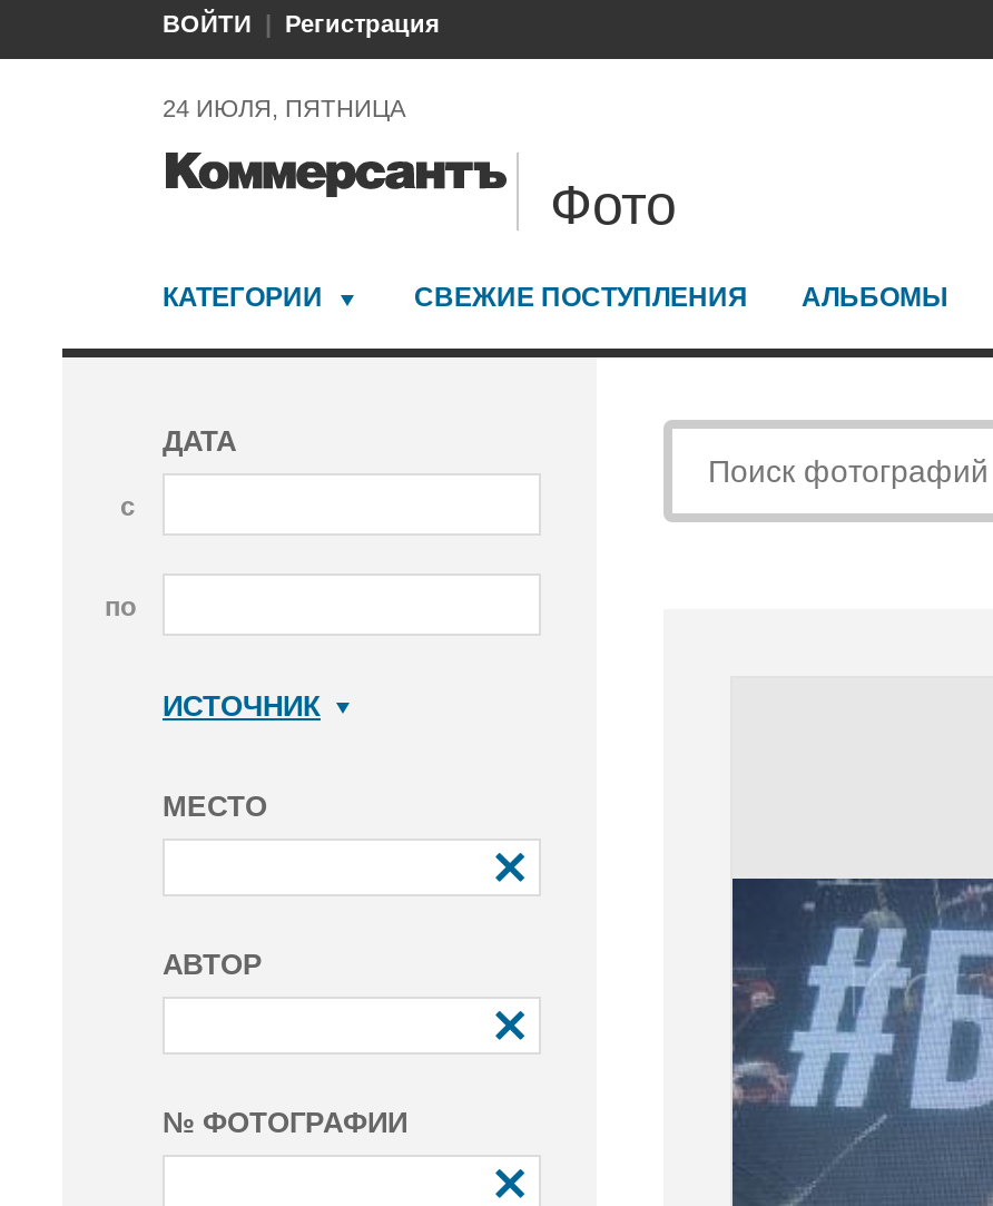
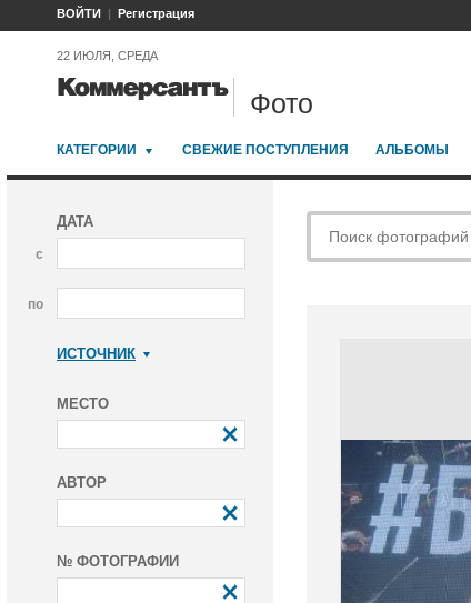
- 24 ИЮЛЯ, ПЯТНИЦА
+ 22 ИЮЛЯ, СРЕДА
